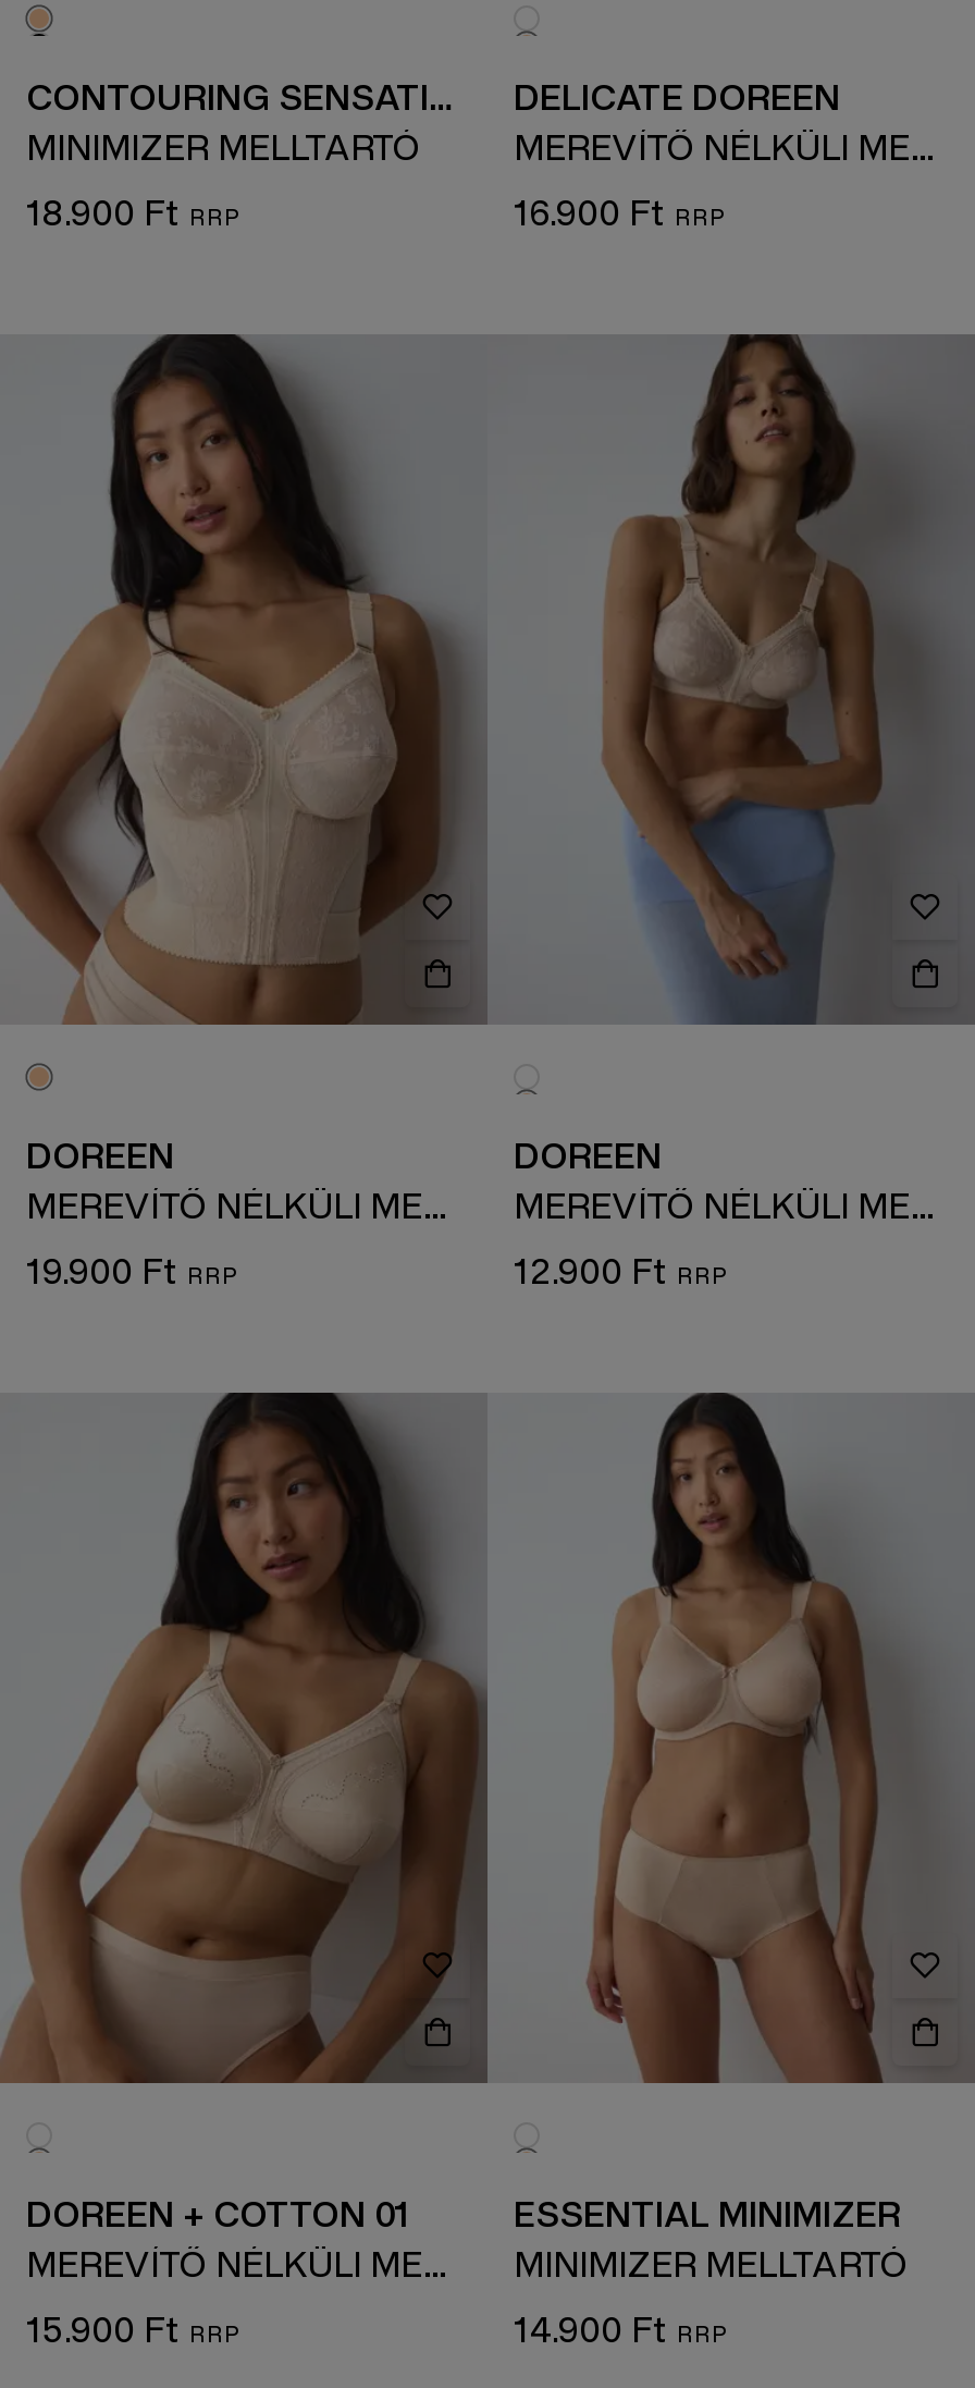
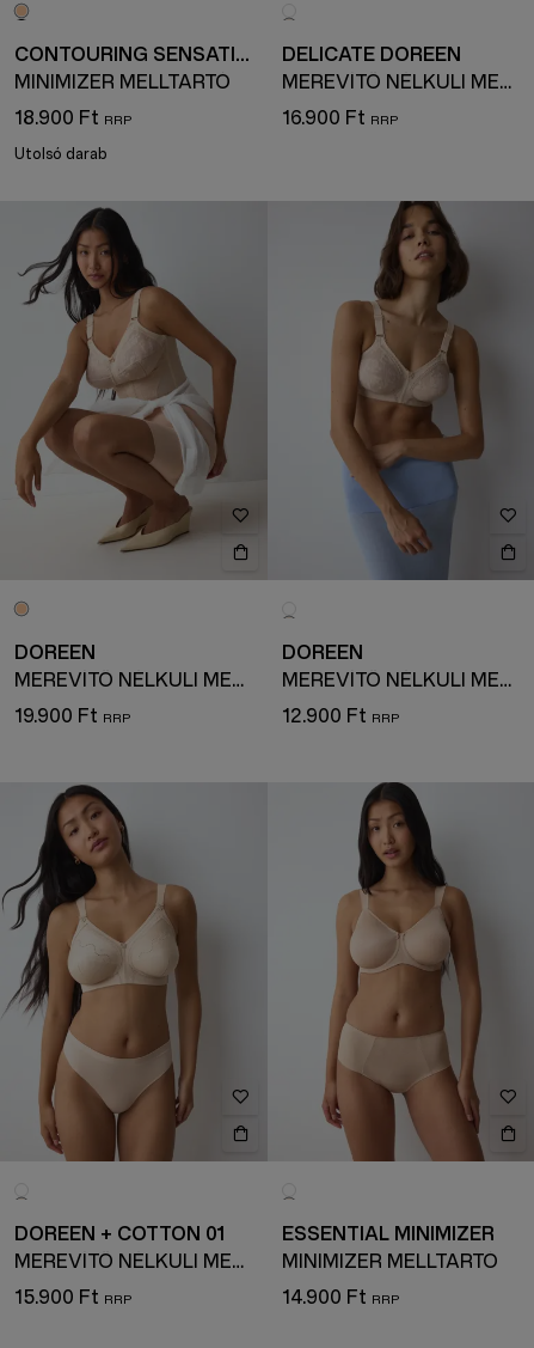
+ Utolsó darab

- [image]
+ [image]

- [image]
+ [image]
